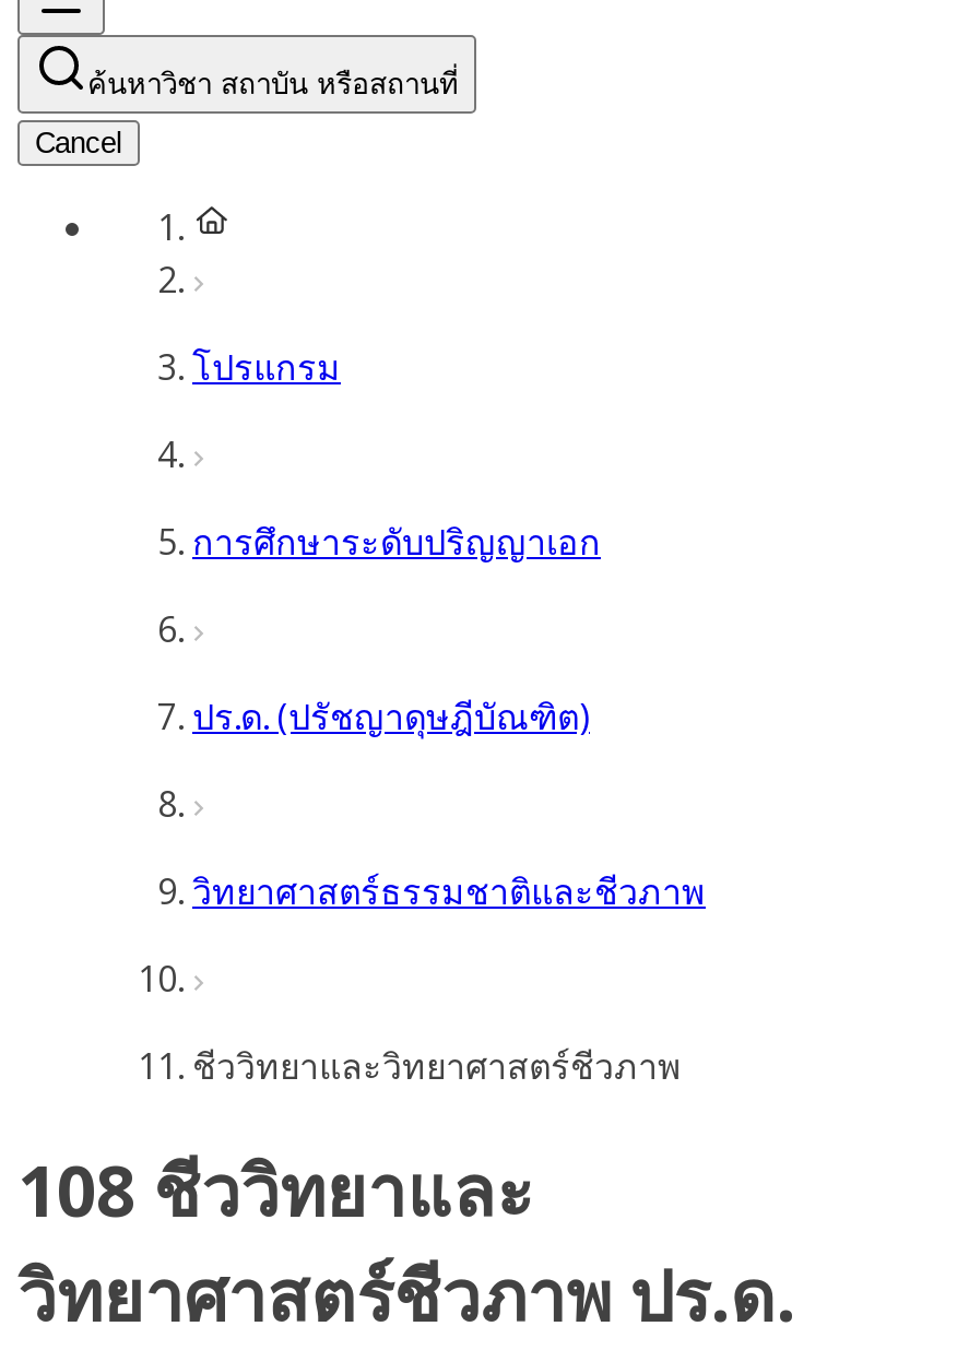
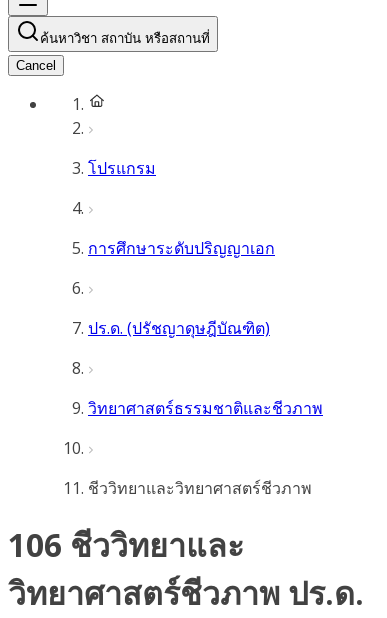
- 108 ชีววิทยาและ
+ 106 ชีววิทยาและ
